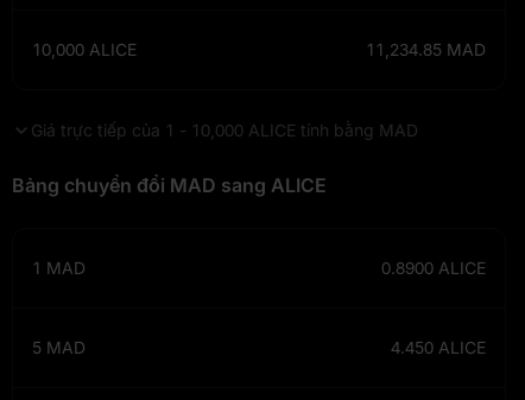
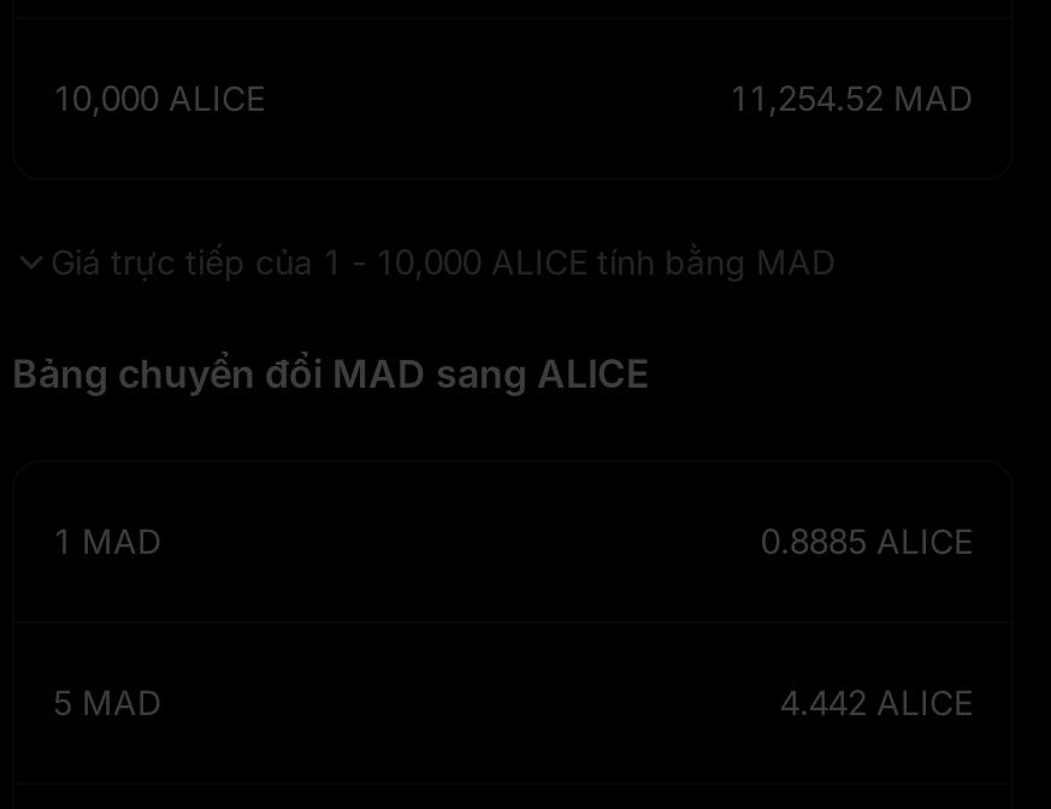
- 11,234.85 MAD
+ 11,254.52 MAD

- 0.8900 ALICE
+ 0.8885 ALICE

- 4.450 ALICE
+ 4.442 ALICE
